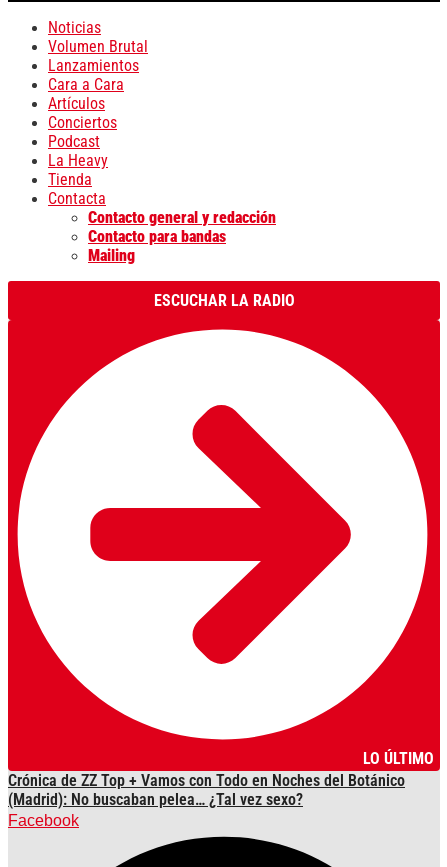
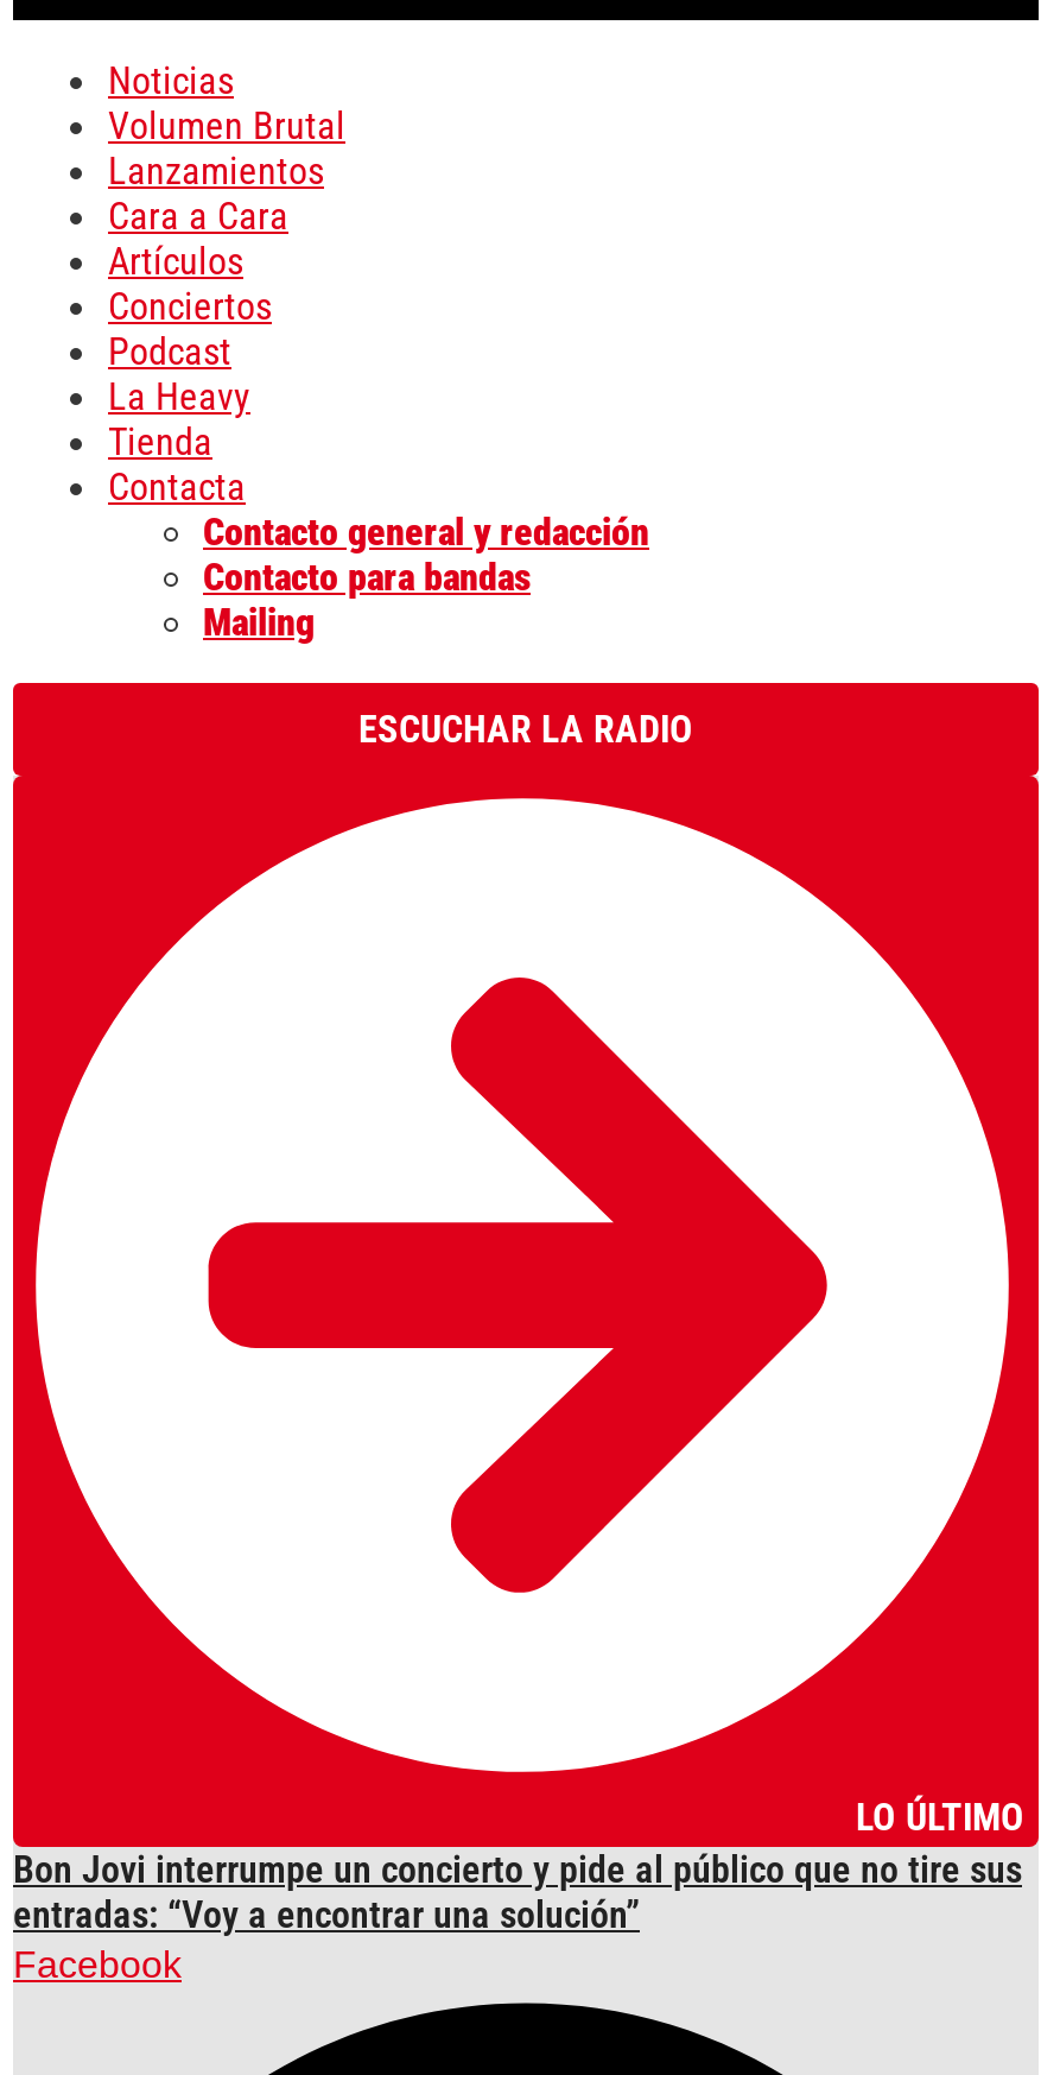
- Crónica de ZZ Top + Vamos con Todo en Noches del Botánico
- (Madrid): No buscaban pelea… ¿Tal vez sexo?
+ Bon Jovi interrumpe un concierto y pide al público que no tire sus
+ entradas: “Voy a encontrar una solución”
